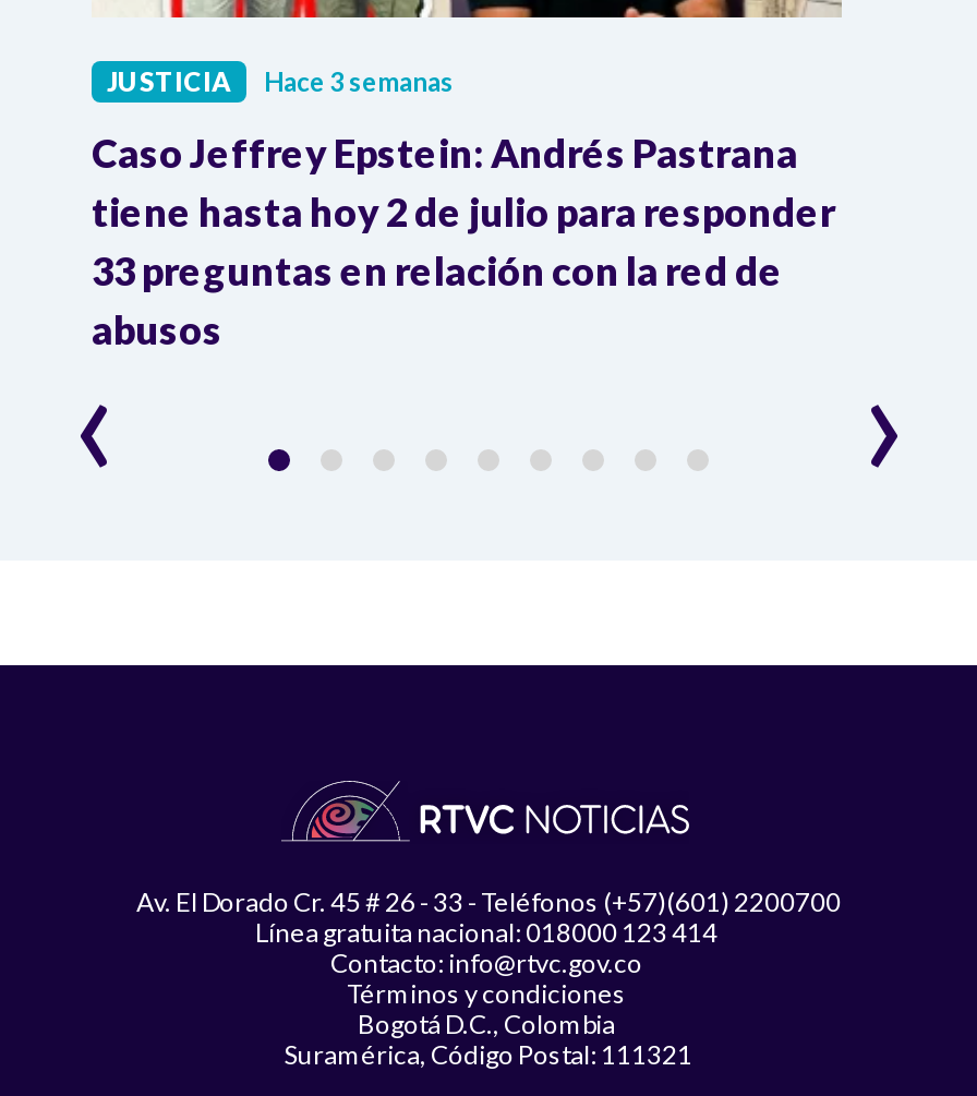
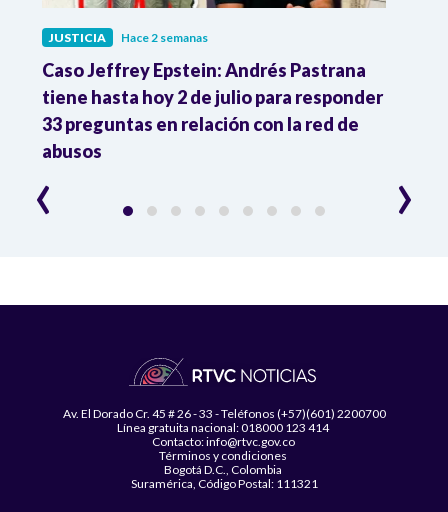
- JUSTICIA Hace 3 semanas
+ JUSTICIA Hace 2 semanas
